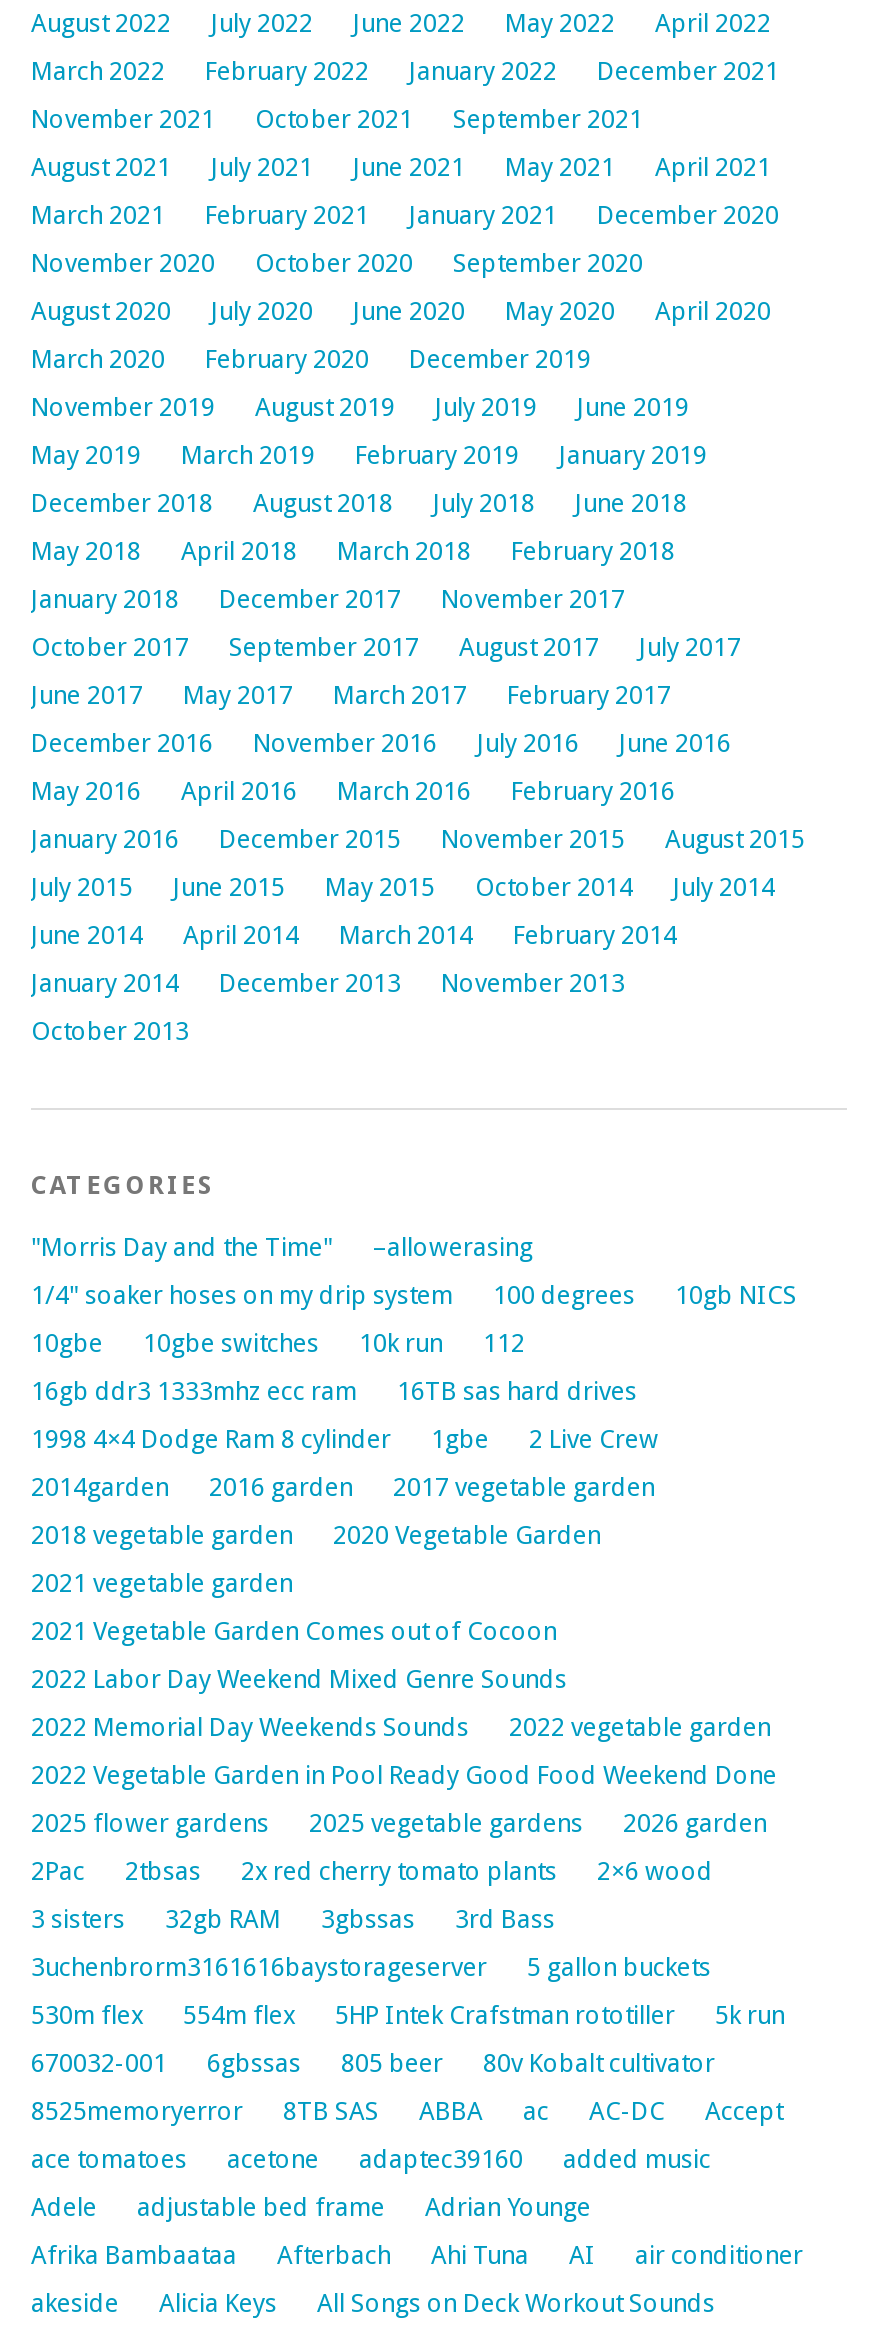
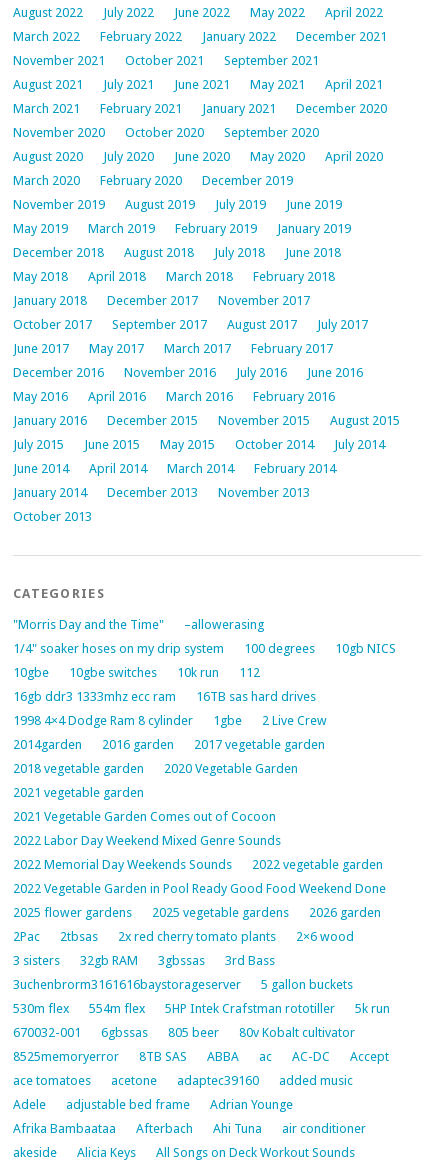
- AI
